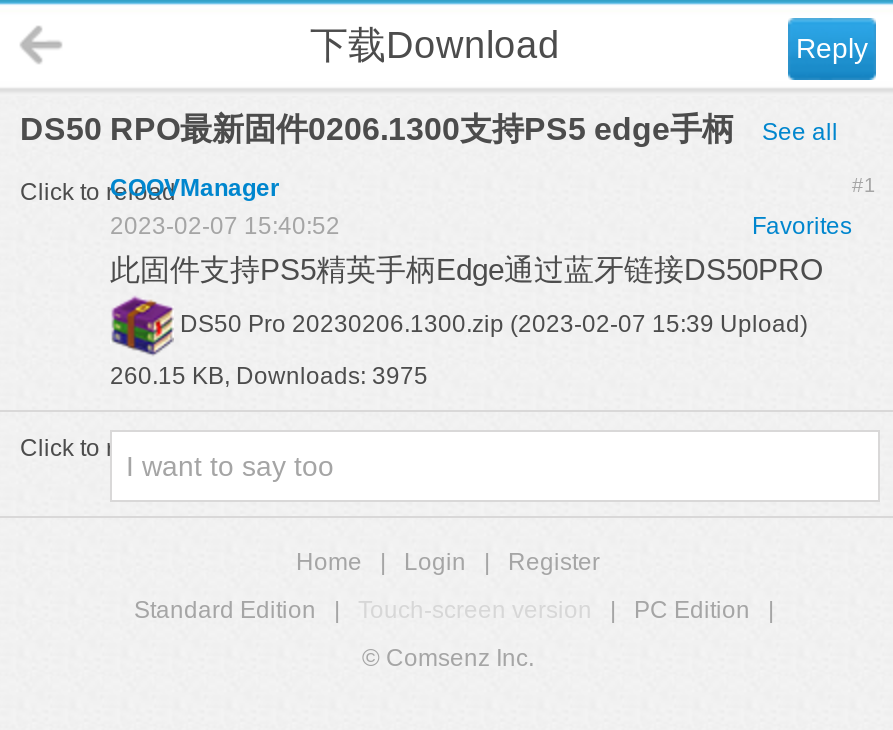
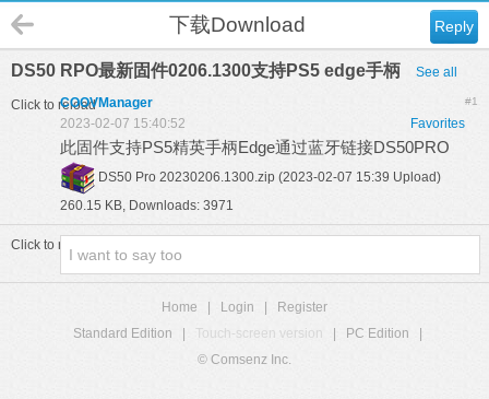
- 260.15 KB, Downloads: 3975
+ 260.15 KB, Downloads: 3971
